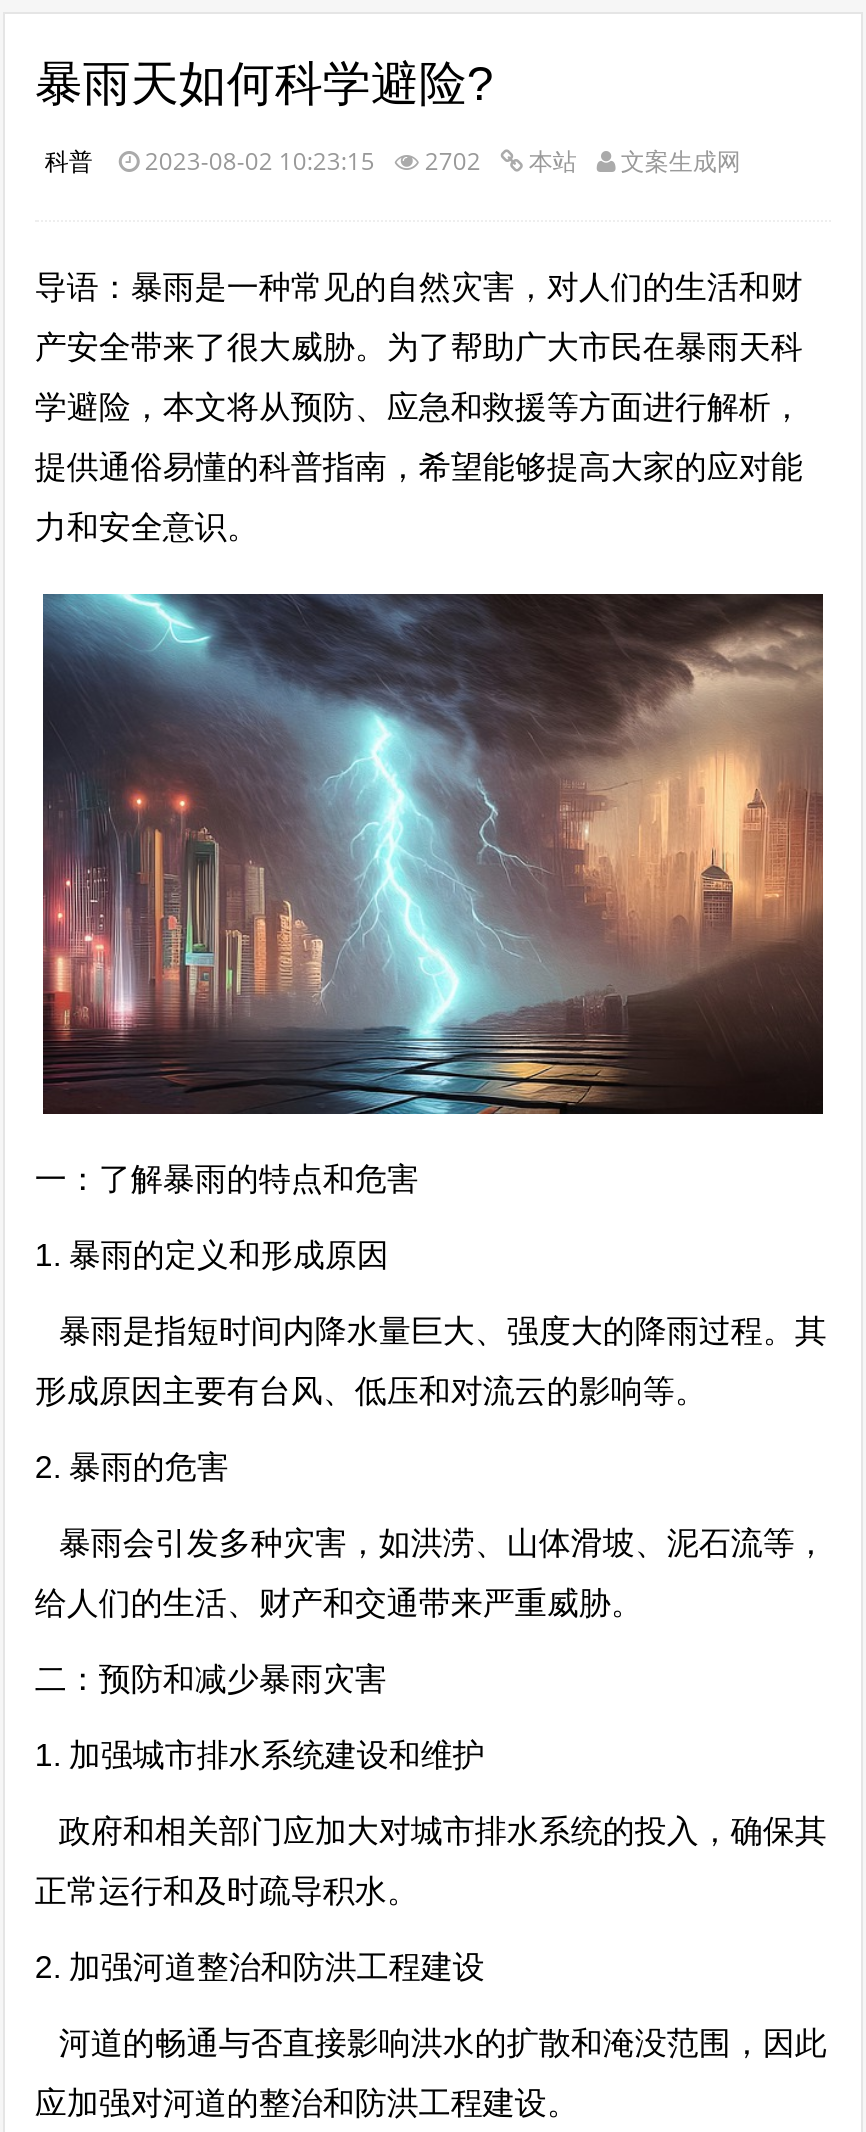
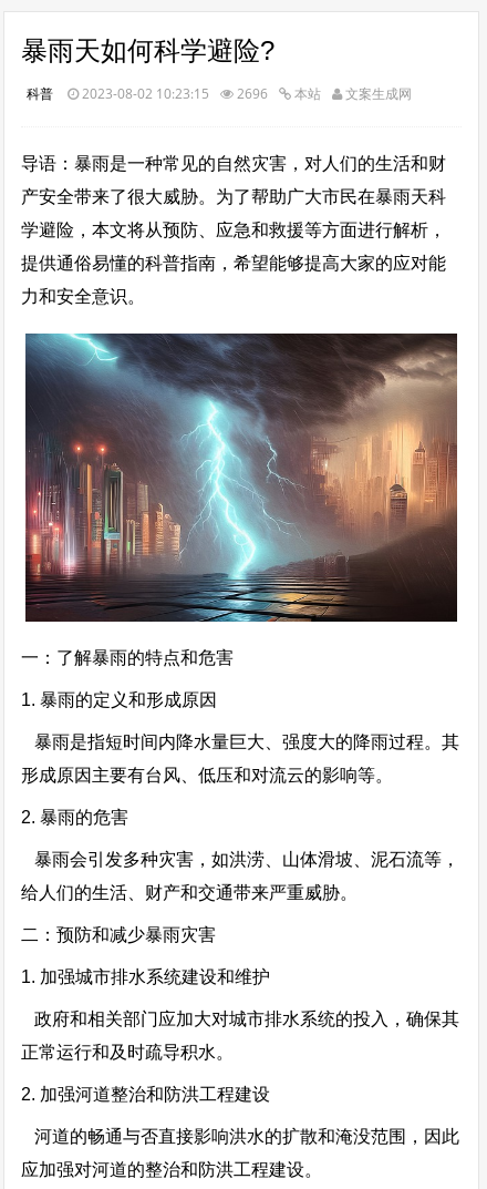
- 科普 2023-08-02 10:23:15 2702 本站 文案生成网
+ 科普 2023-08-02 10:23:15 2696 本站 文案生成网
